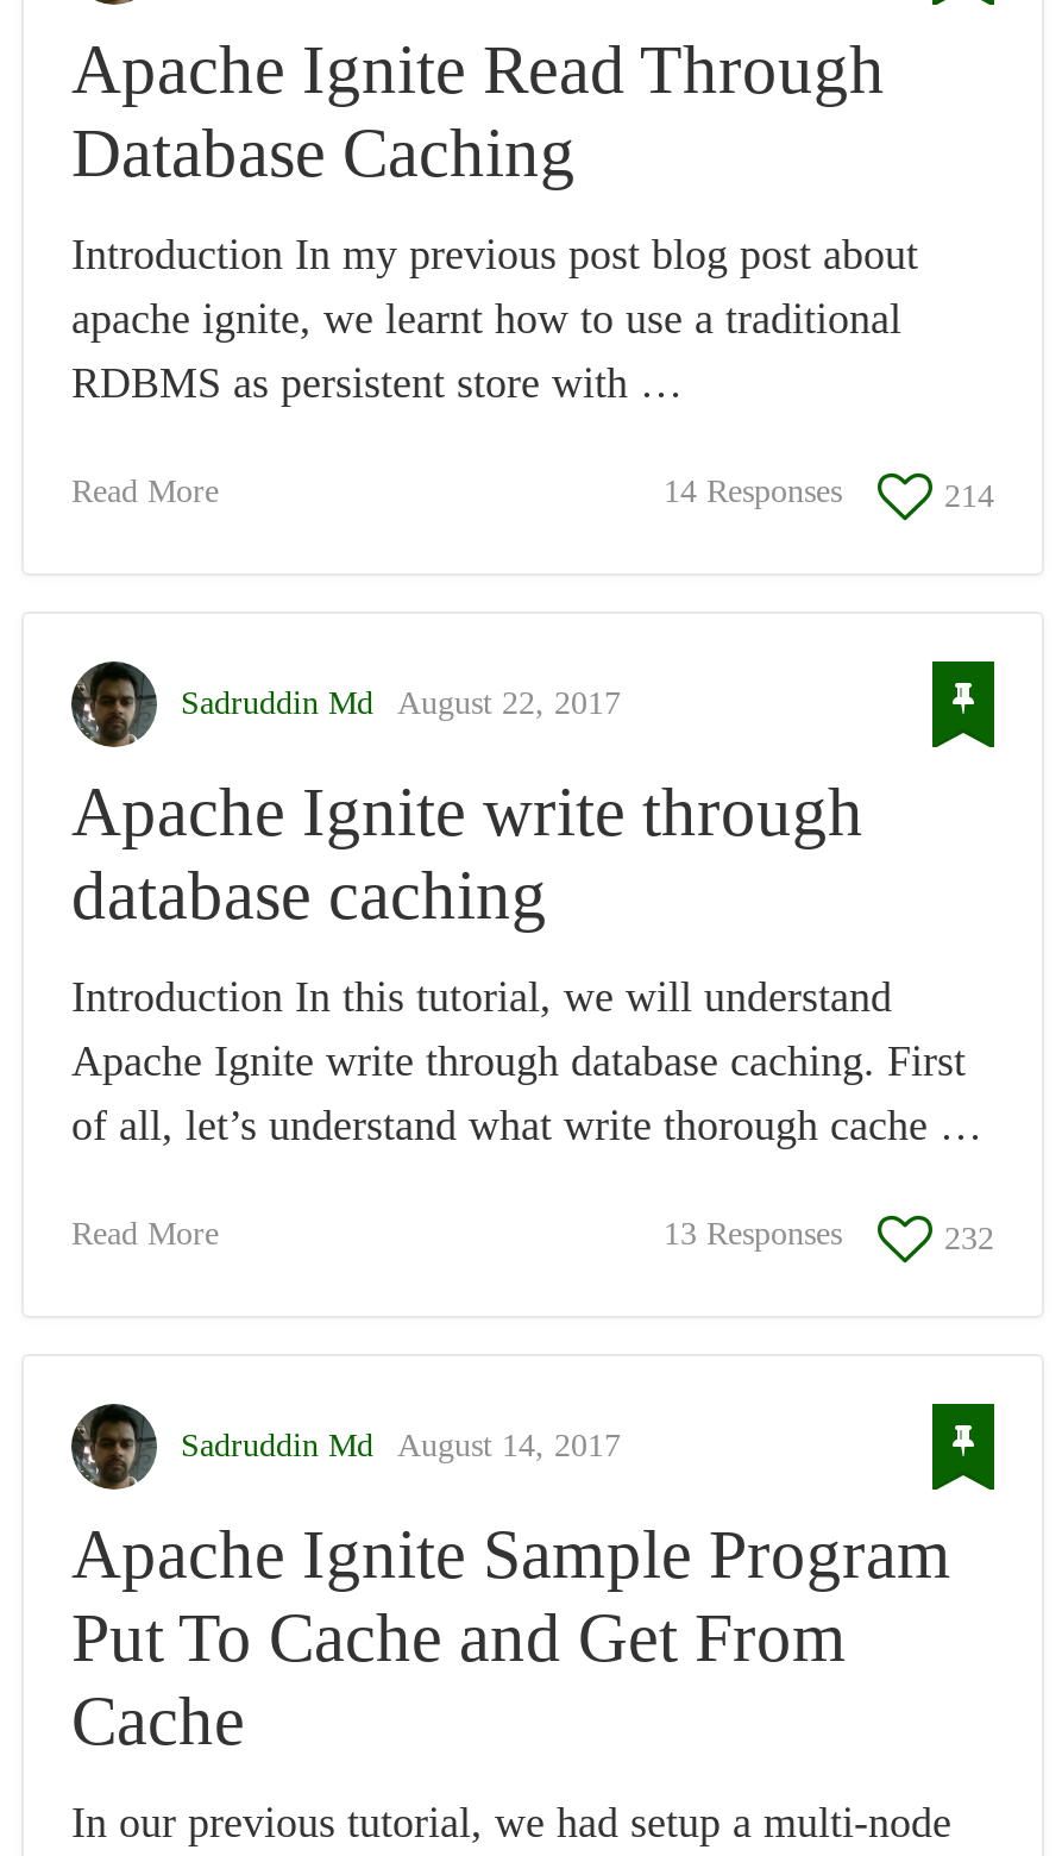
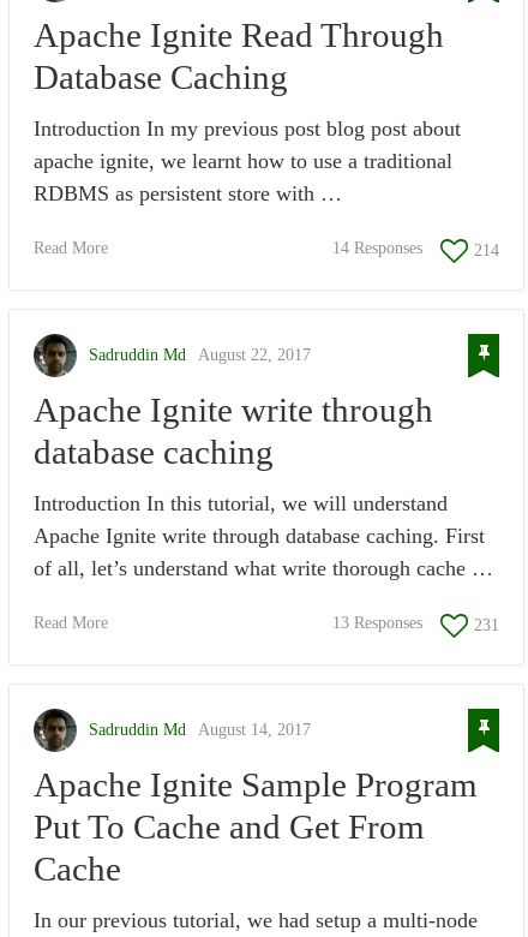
- 232
+ 231
